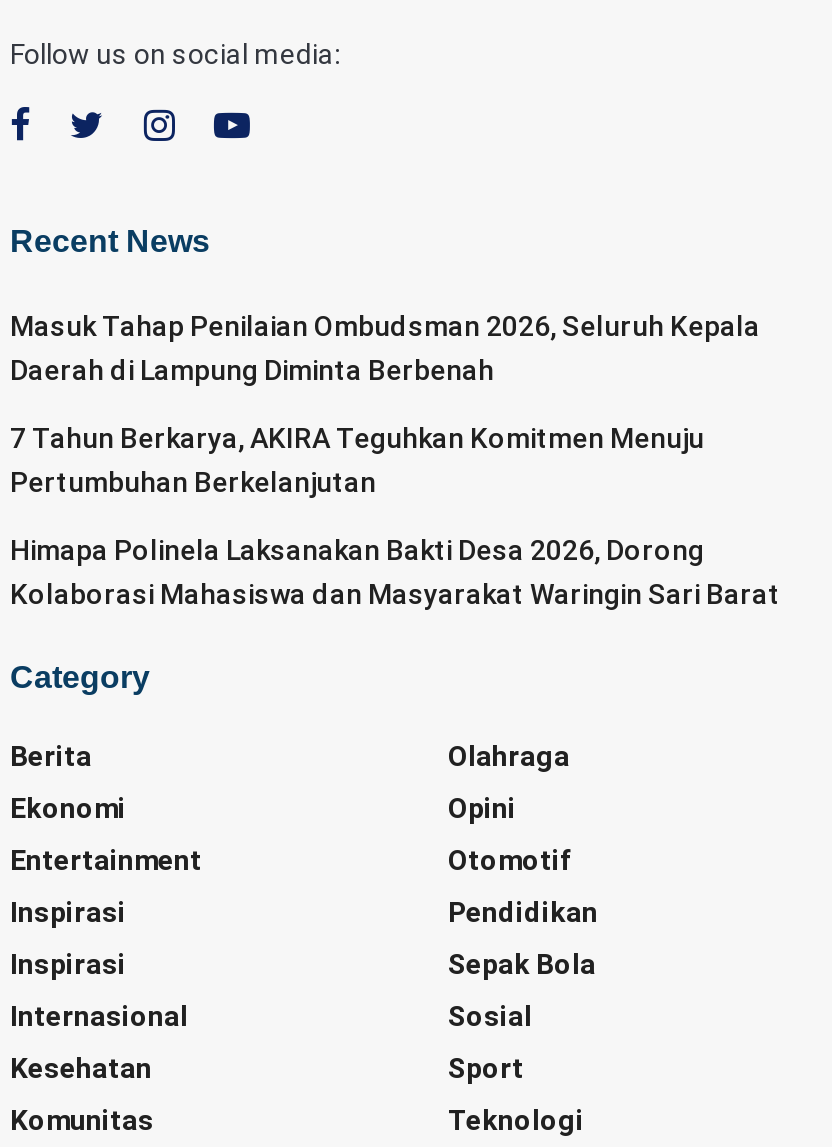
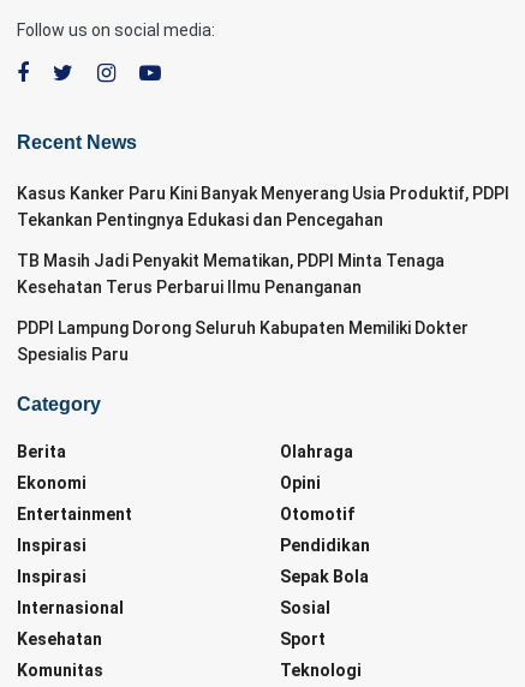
- Masuk Tahap Penilaian Ombudsman 2026, Seluruh Kepala
- Daerah di Lampung Diminta Berbenah
+ Kasus Kanker Paru Kini Banyak Menyerang Usia Produktif, PDPI
+ Tekankan Pentingnya Edukasi dan Pencegahan

- 7 Tahun Berkarya, AKIRA Teguhkan Komitmen Menuju
- Pertumbuhan Berkelanjutan
+ TB Masih Jadi Penyakit Mematikan, PDPI Minta Tenaga
+ Kesehatan Terus Perbarui Ilmu Penanganan

- Himapa Polinela Laksanakan Bakti Desa 2026, Dorong
- Kolaborasi Mahasiswa dan Masyarakat Waringin Sari Barat
+ PDPI Lampung Dorong Seluruh Kabupaten Memiliki Dokter
+ Spesialis Paru
